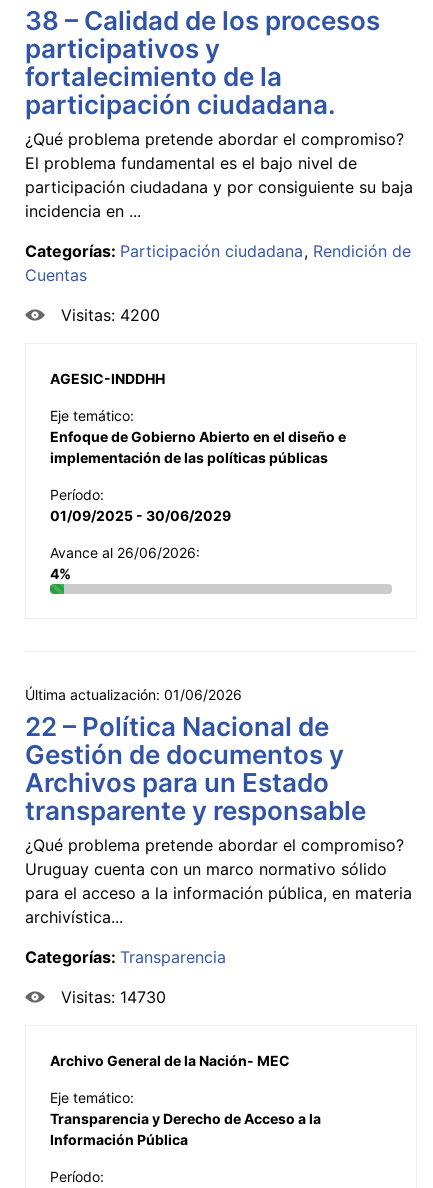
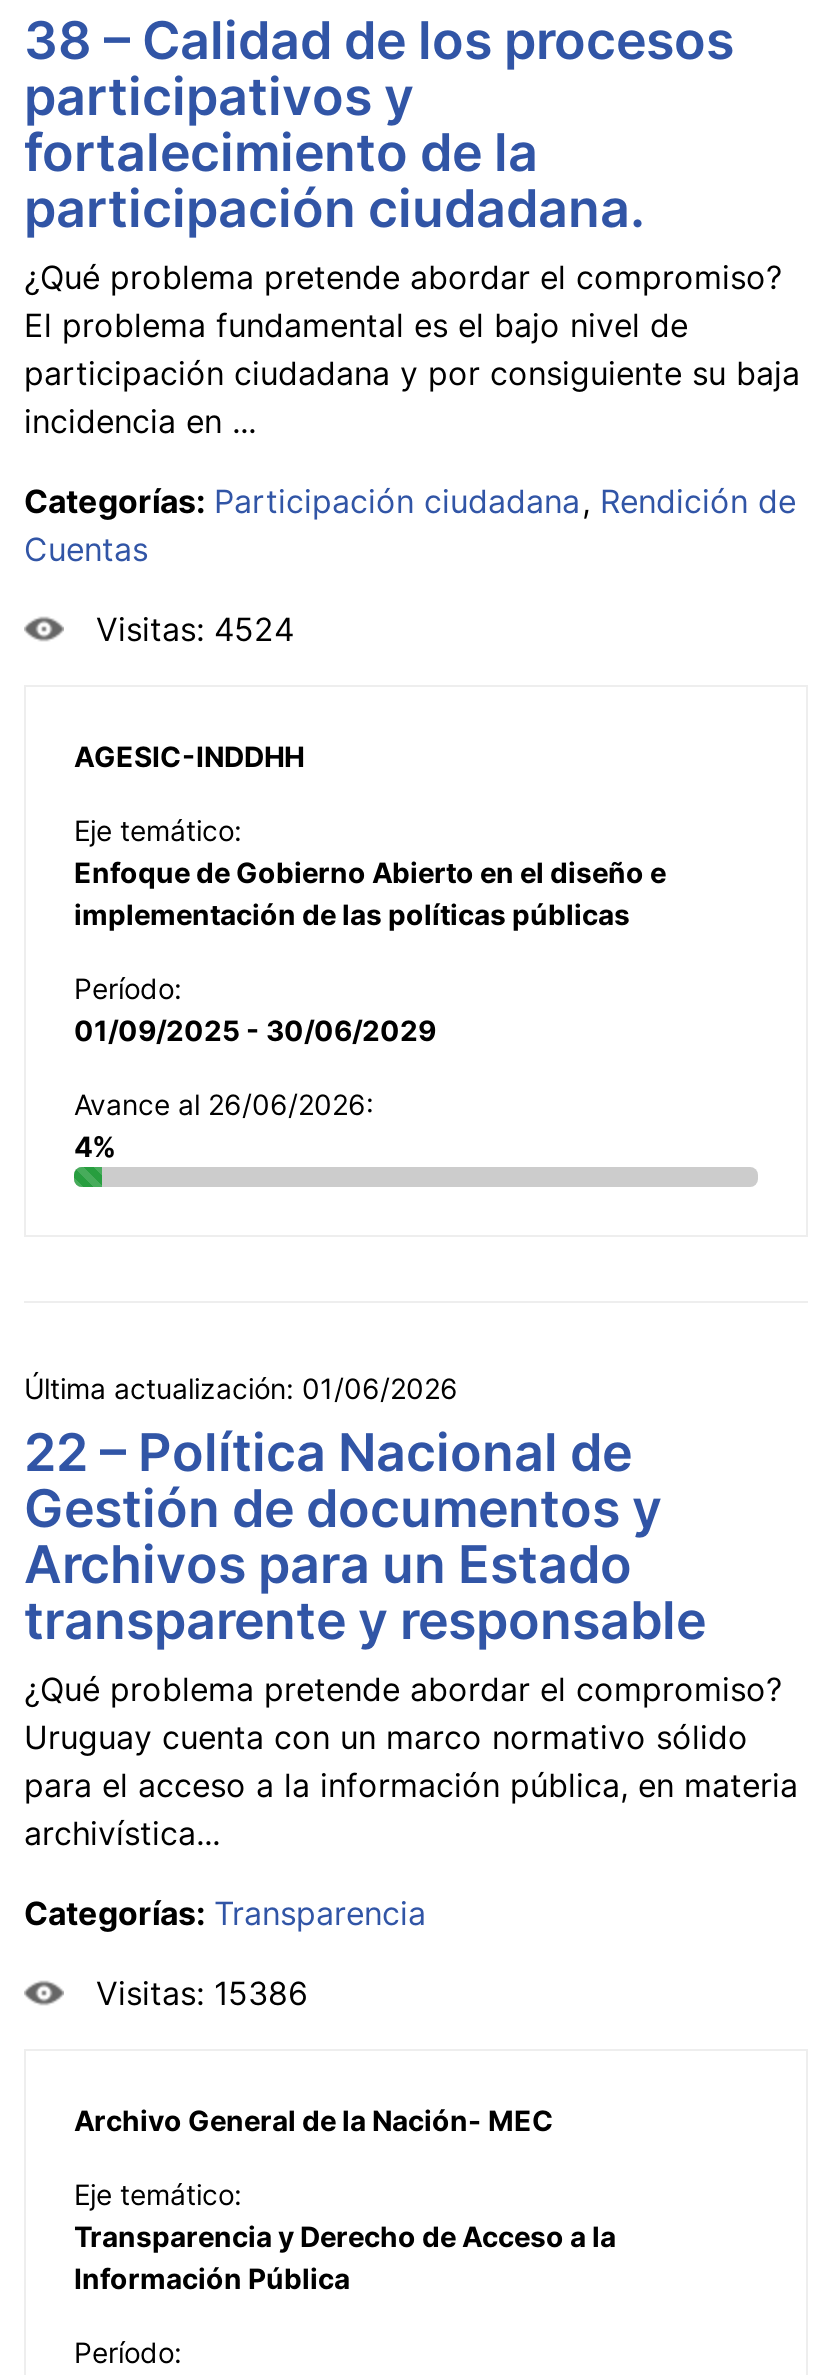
- Visitas: 4200
+ Visitas: 4524

- Visitas: 14730
+ Visitas: 15386
